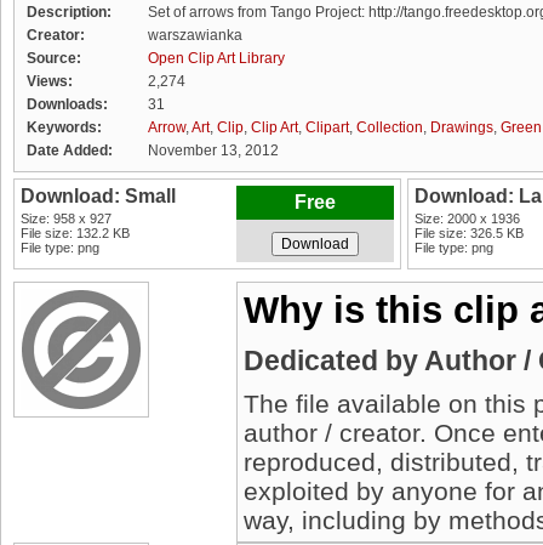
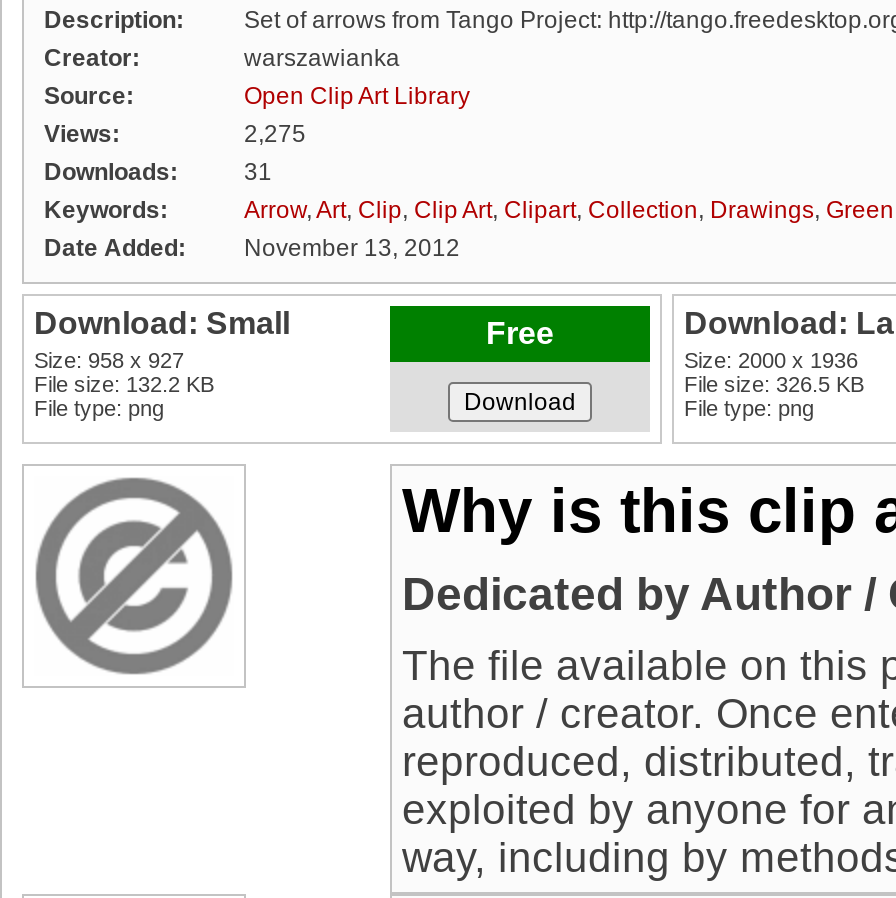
- 2,274
+ 2,275
